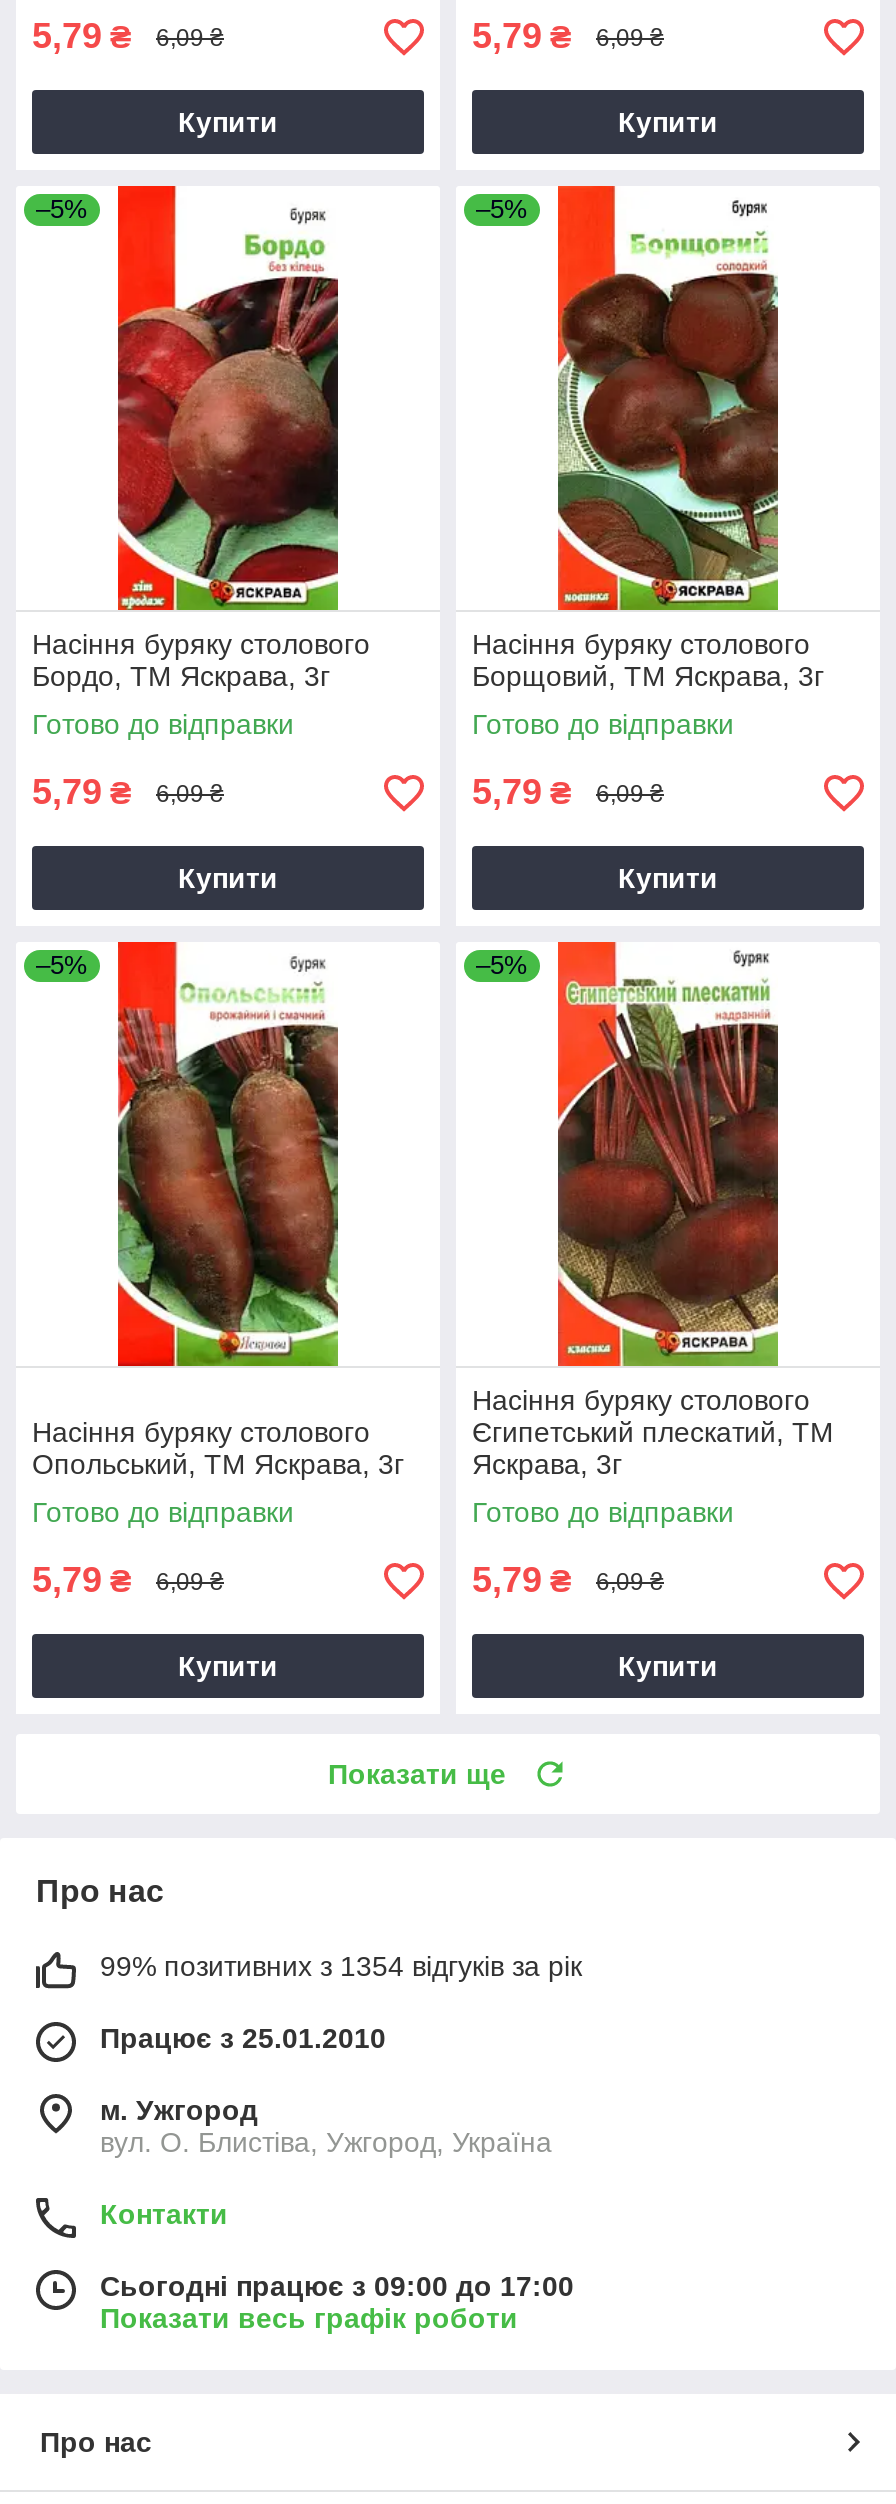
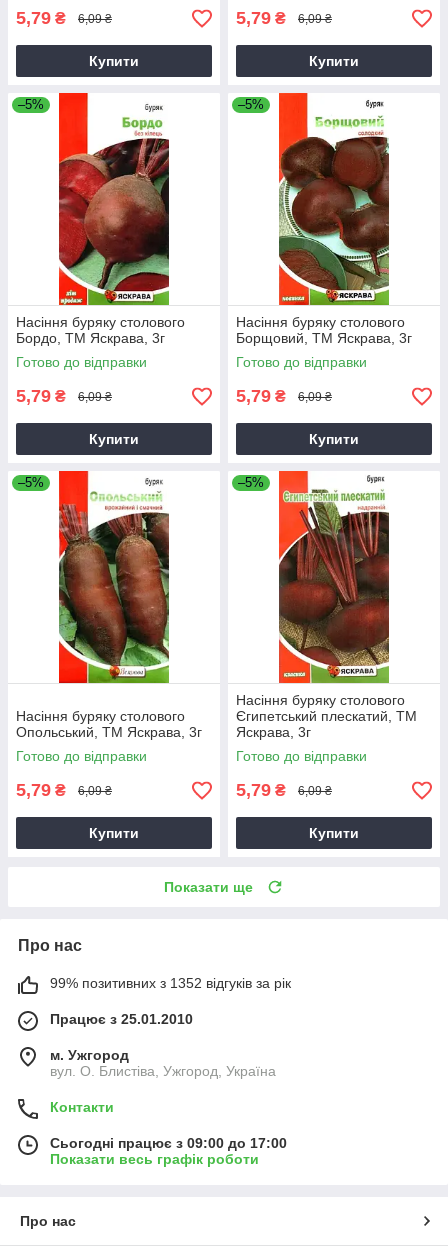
- 99% позитивних з 1354 відгуків за рік
+ 99% позитивних з 1352 відгуків за рік
